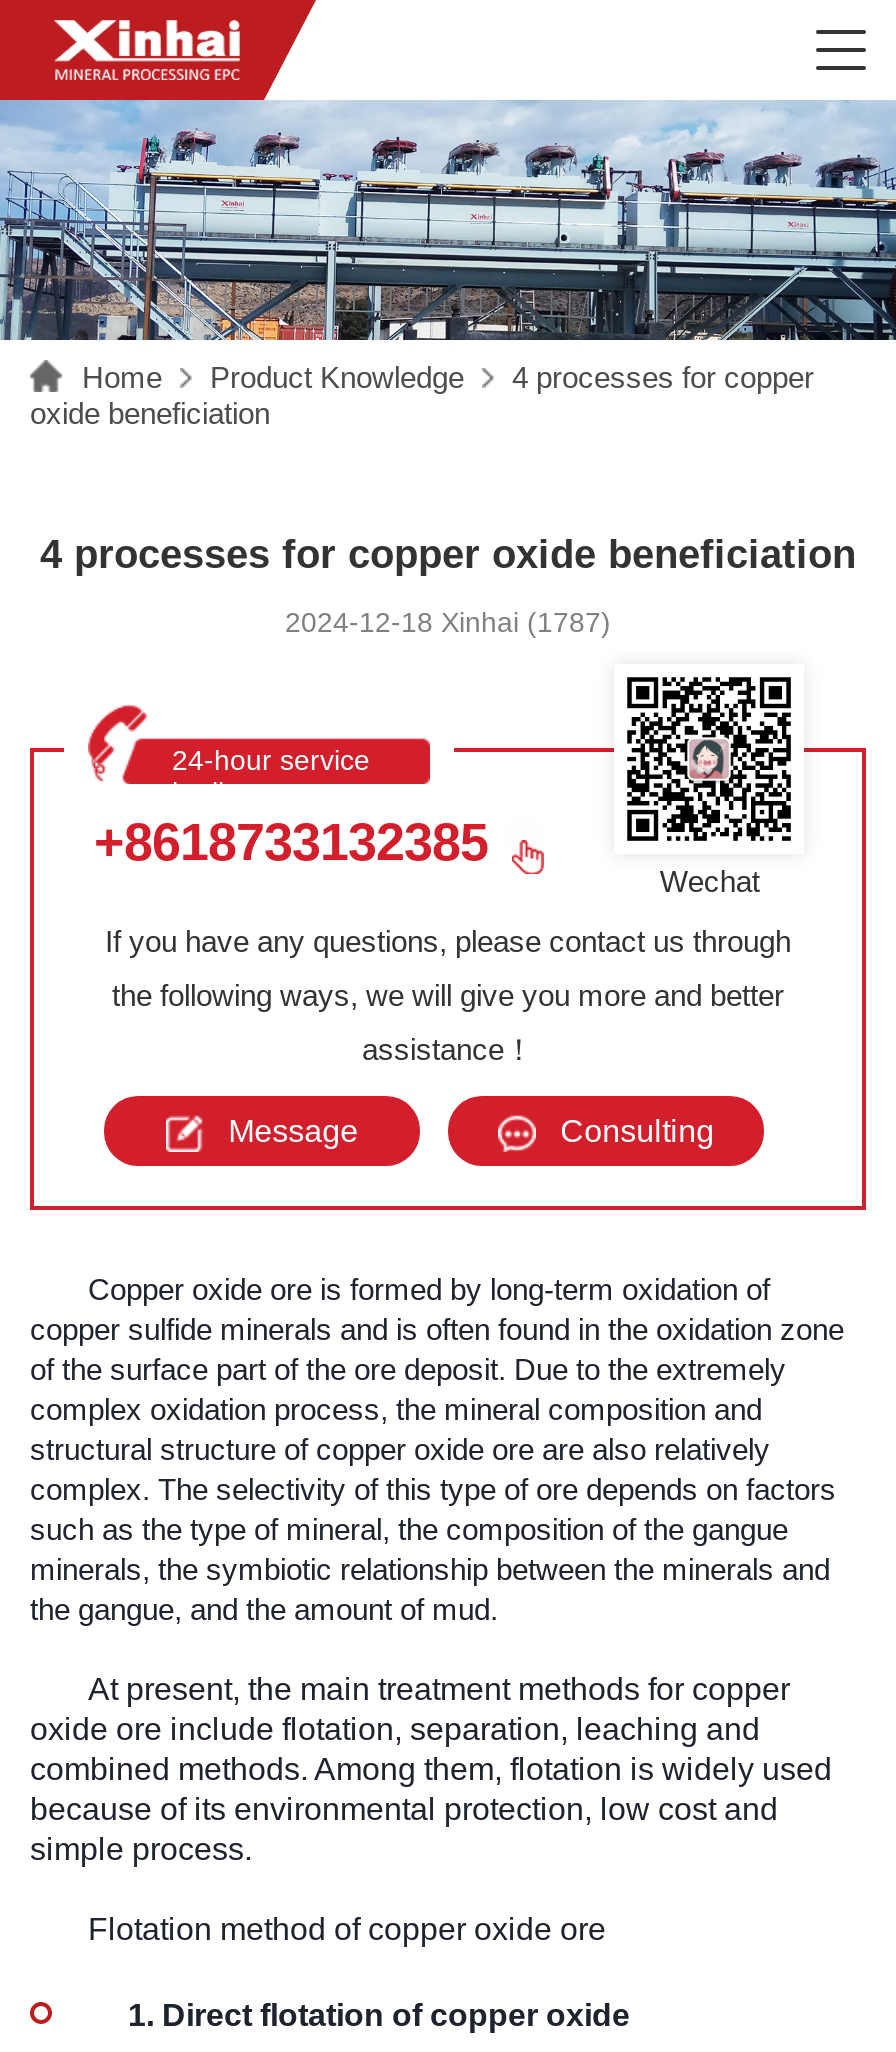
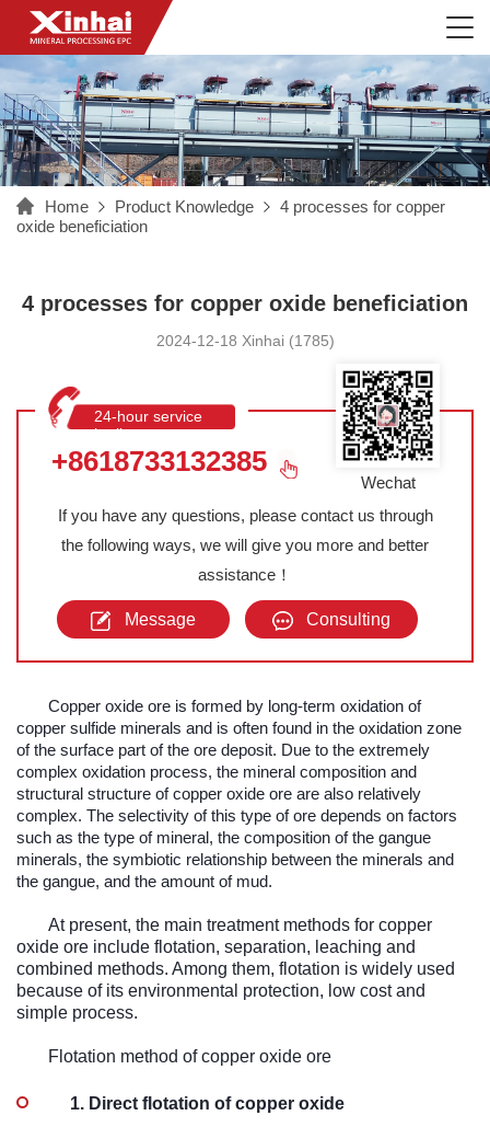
- 2024-12-18 Xinhai (1787)
+ 2024-12-18 Xinhai (1785)
